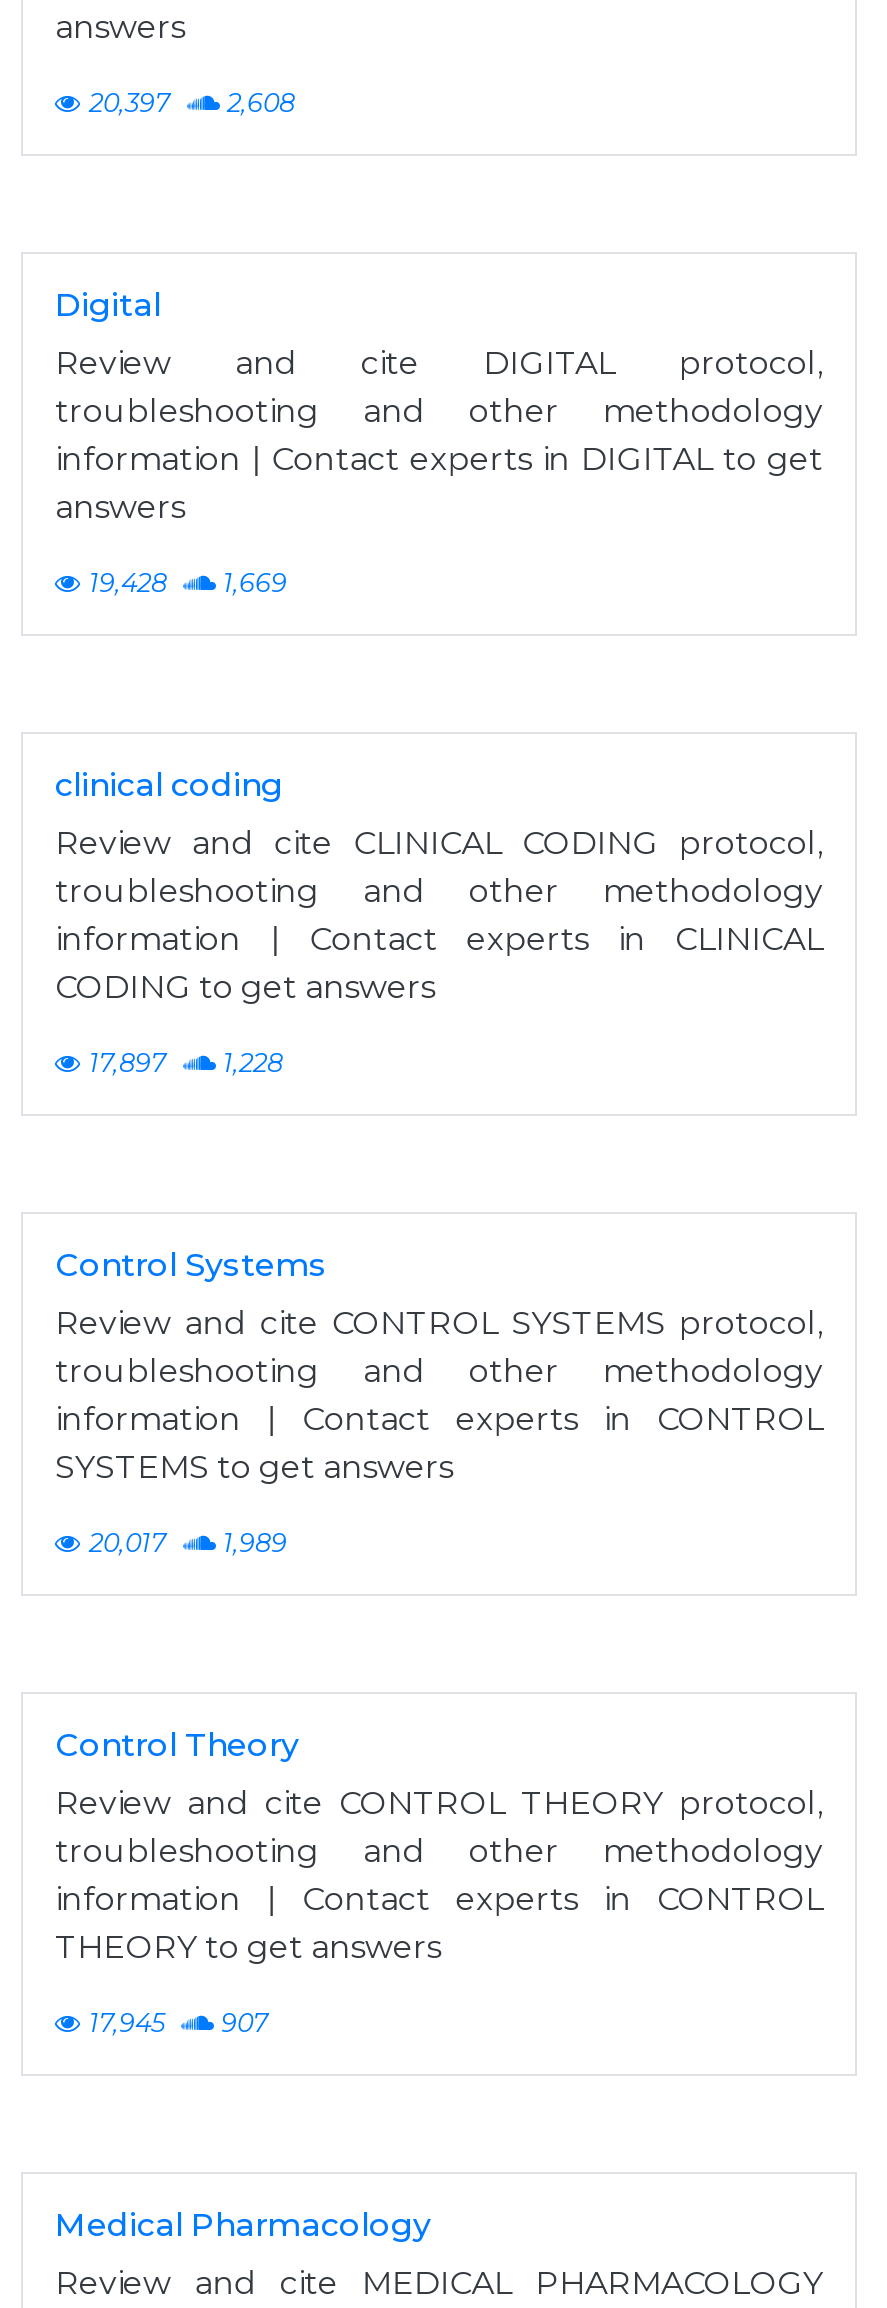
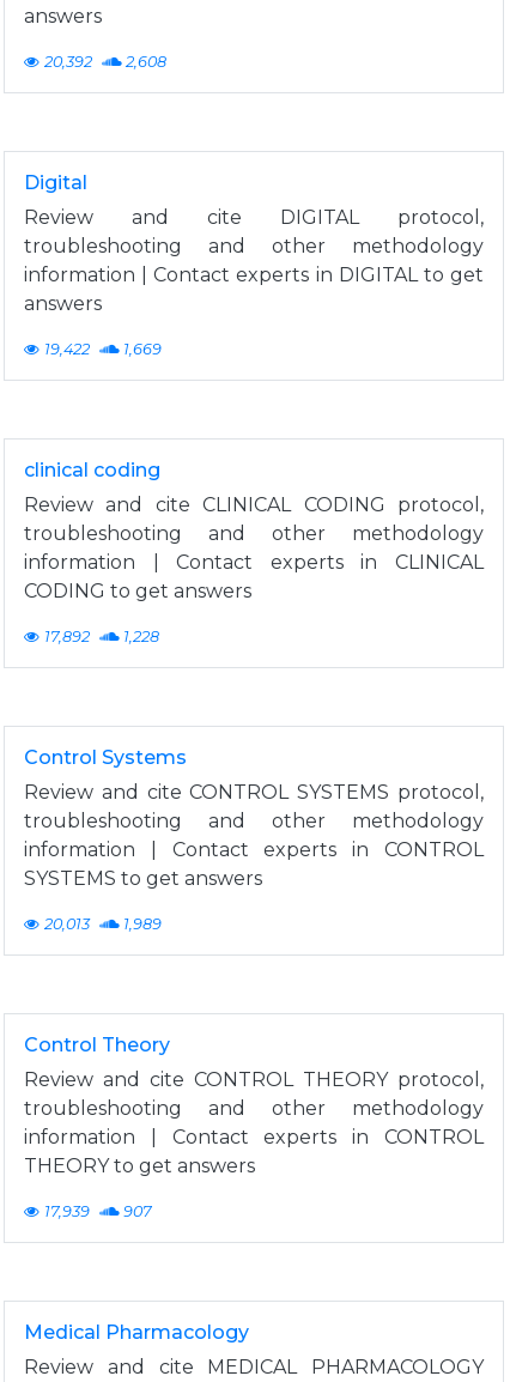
- 20,397 2,608
+ 20,392 2,608

- 19,428 1,669
+ 19,422 1,669

- 17,897 1,228
+ 17,892 1,228

- 20,017 1,989
+ 20,013 1,989

- 17,945 907
+ 17,939 907
